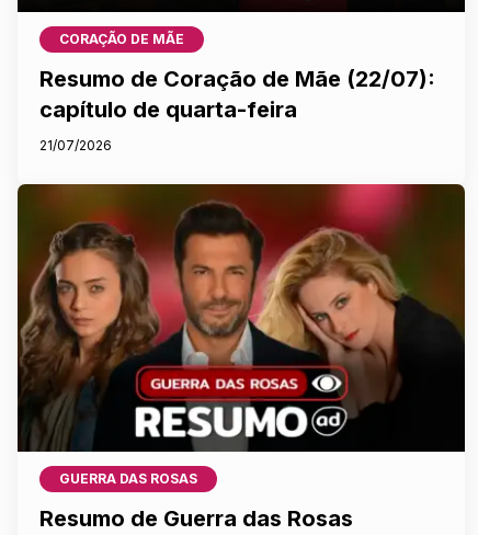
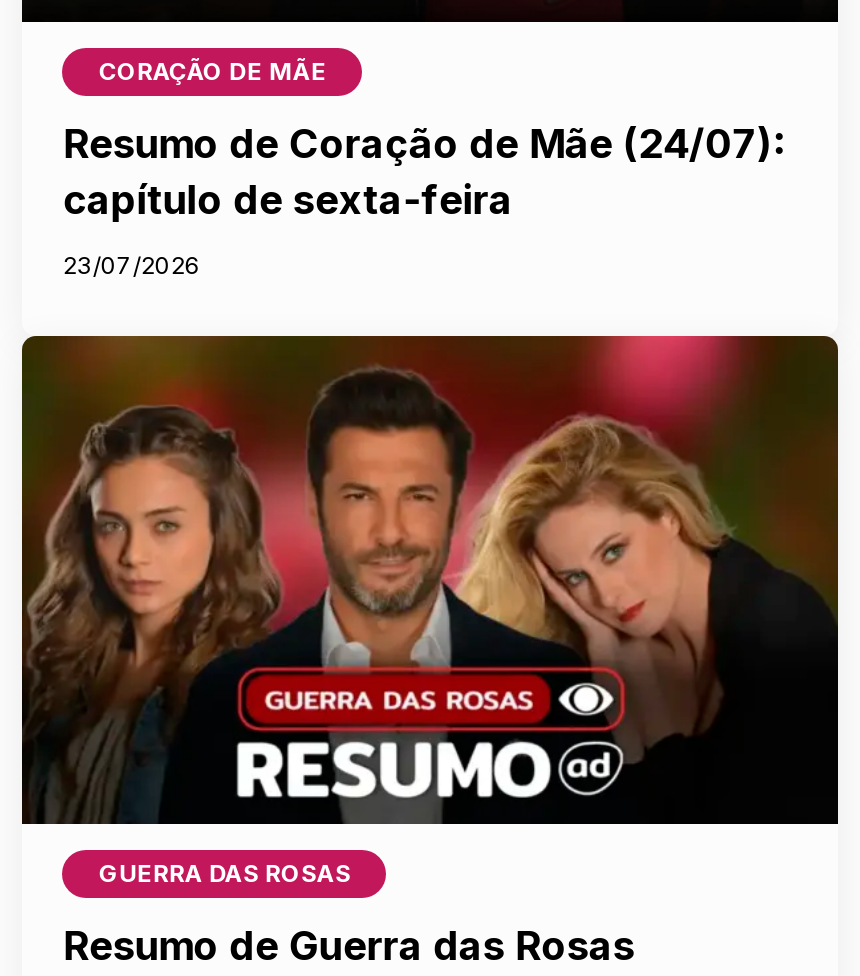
- Resumo de Coração de Mãe (22/07):
+ Resumo de Coração de Mãe (24/07):

- capítulo de quarta-feira
+ capítulo de sexta-feira

- 21/07/2026
+ 23/07/2026
